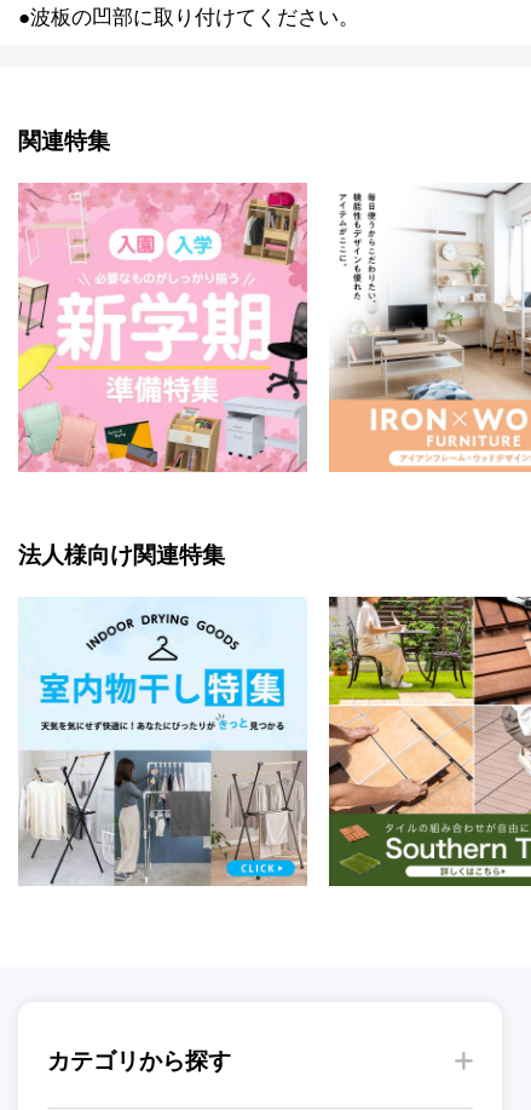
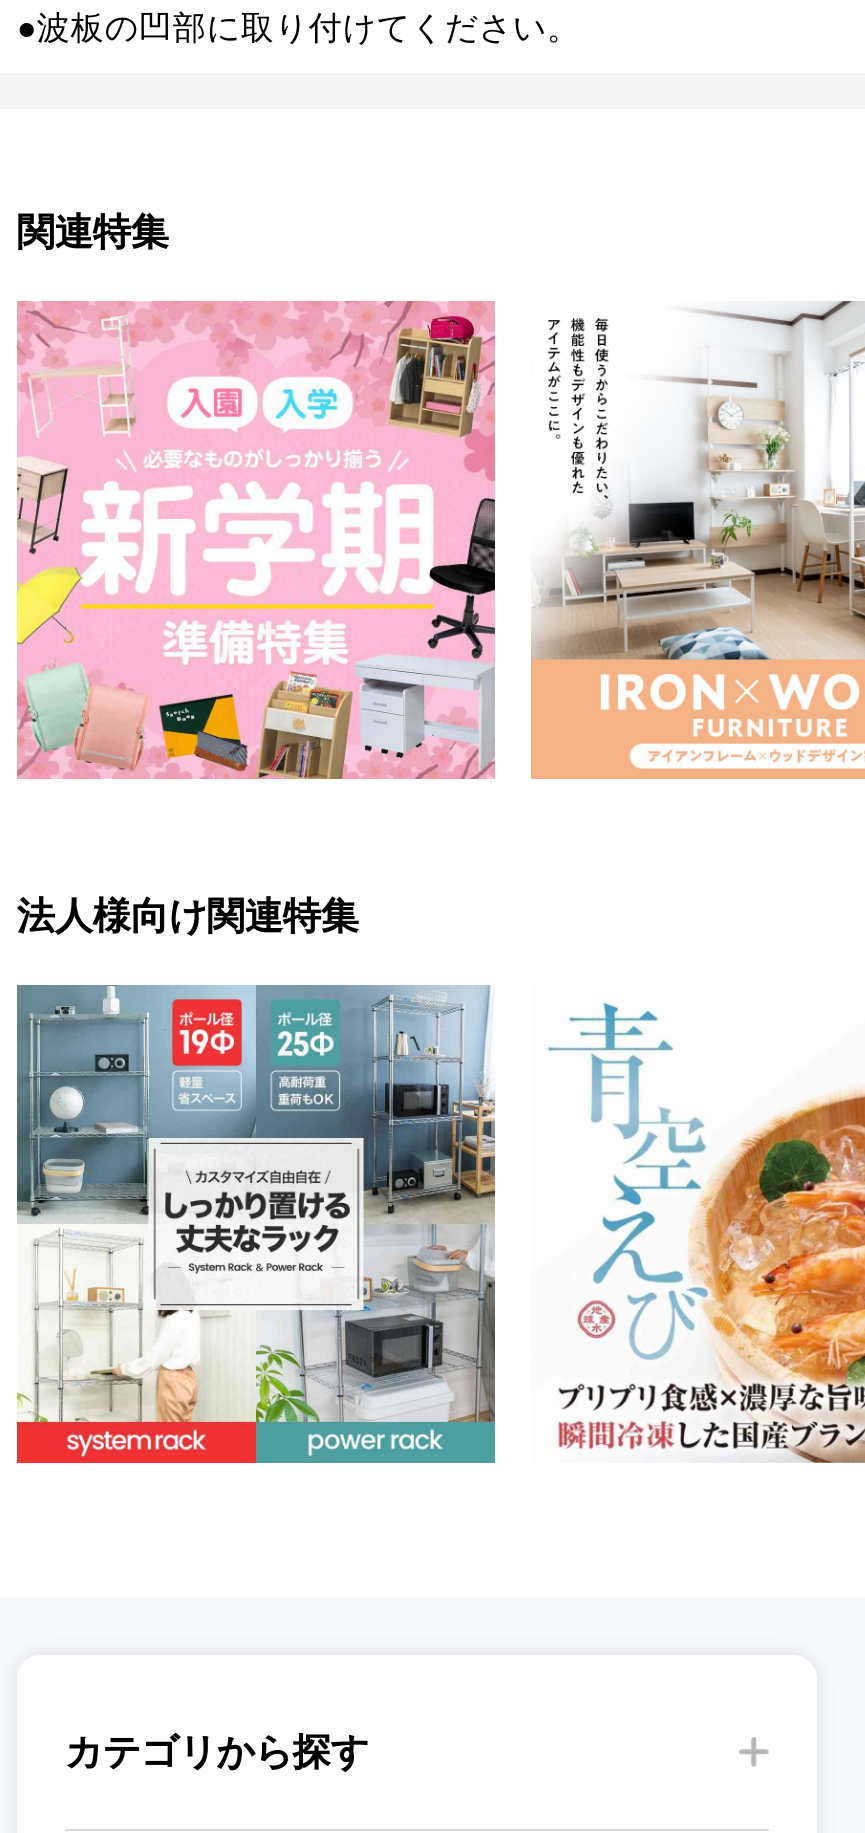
- [image]
+ [image]

- [image]
+ [image]
